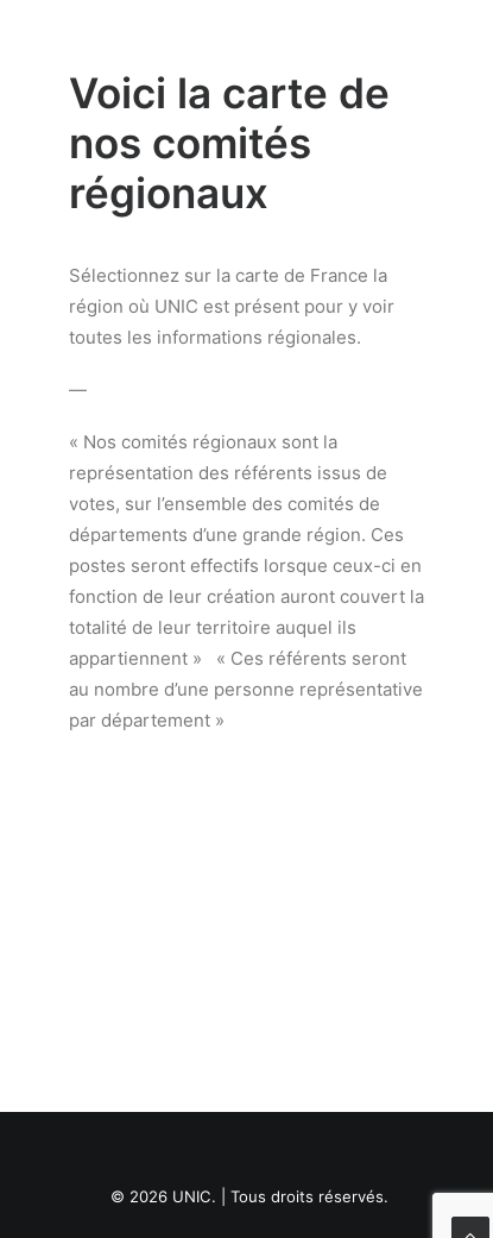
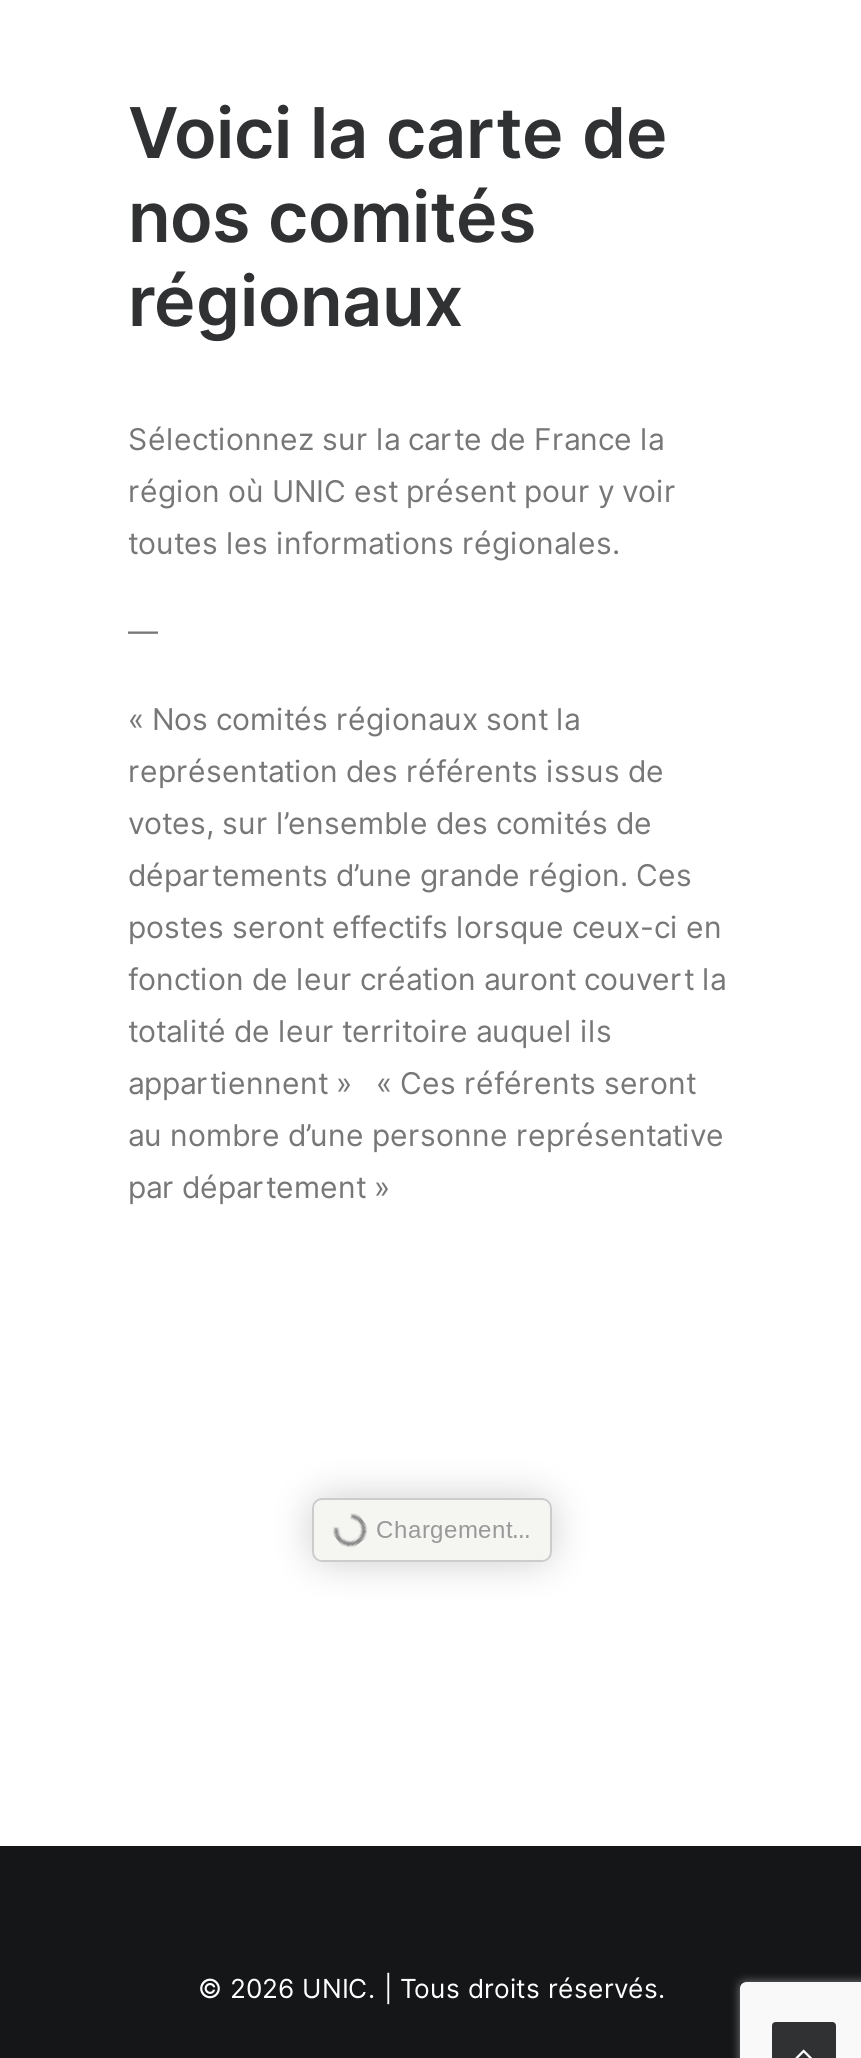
+ Chargement...
